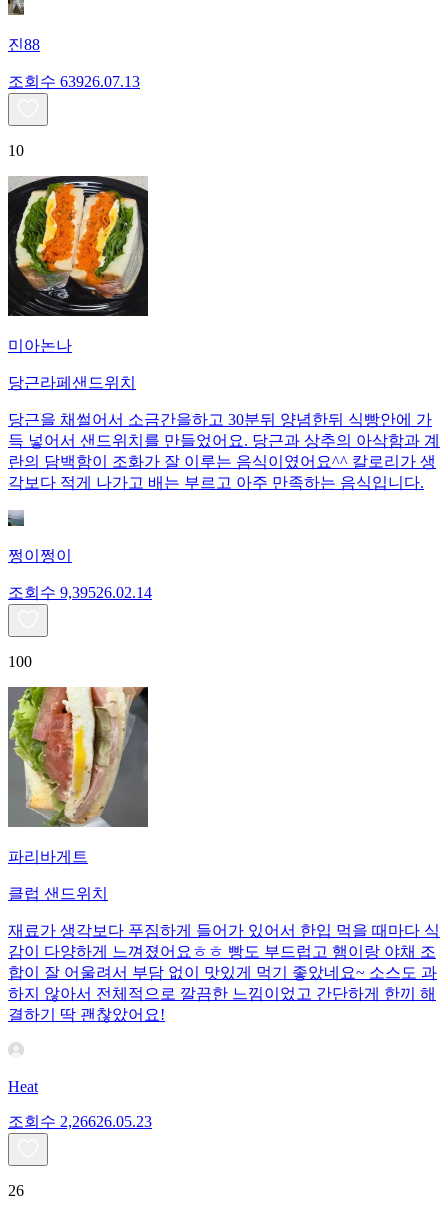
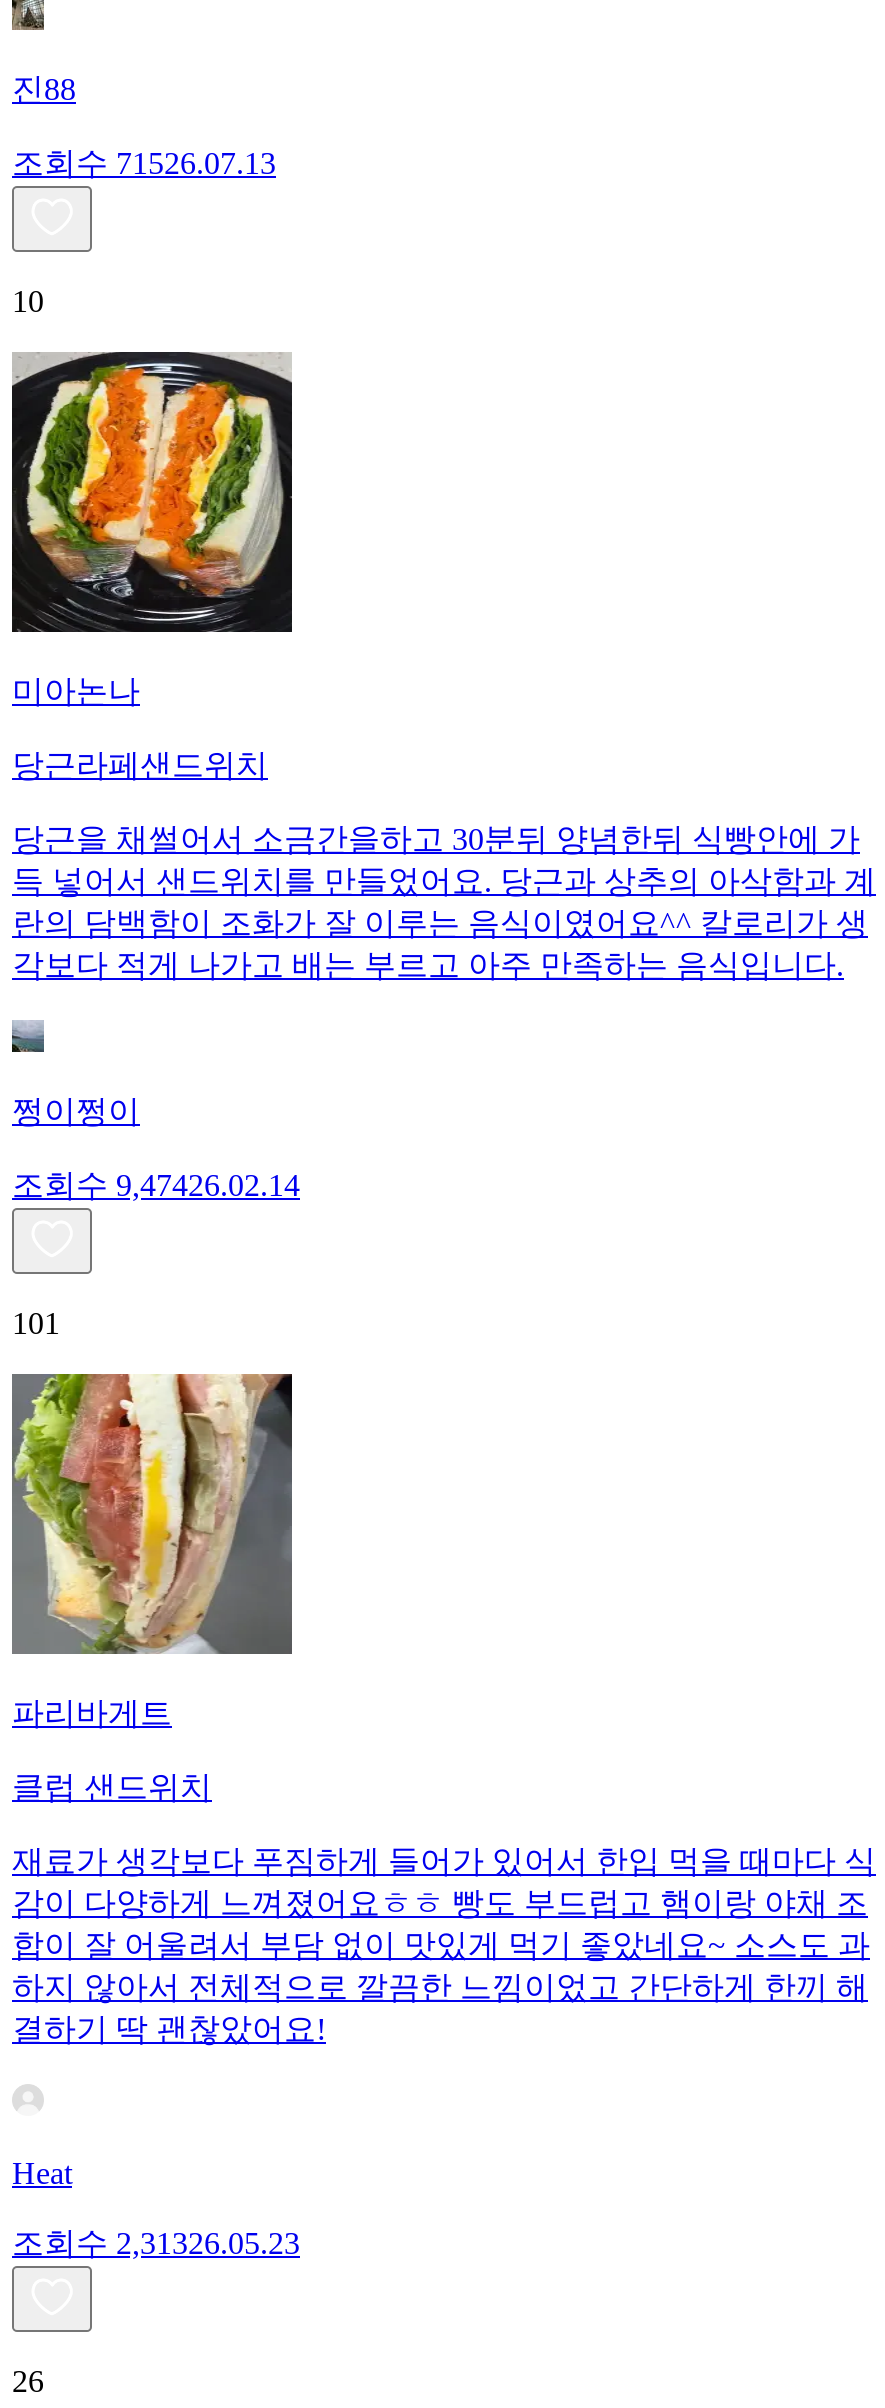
- 조회수 63926.07.13
+ 조회수 71526.07.13

- 조회수 9,39526.02.14
+ 조회수 9,47426.02.14

- 100
+ 101

- 조회수 2,26626.05.23
+ 조회수 2,31326.05.23
